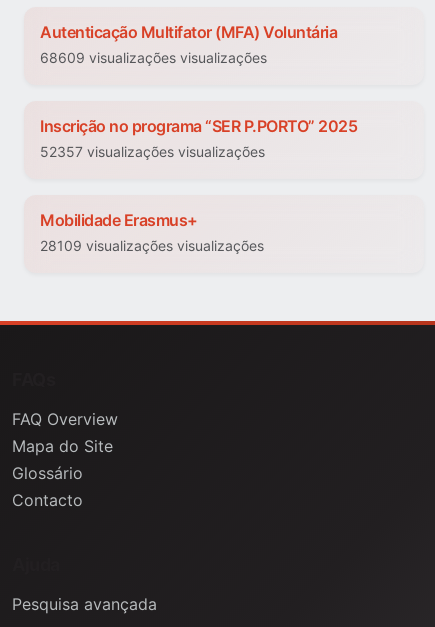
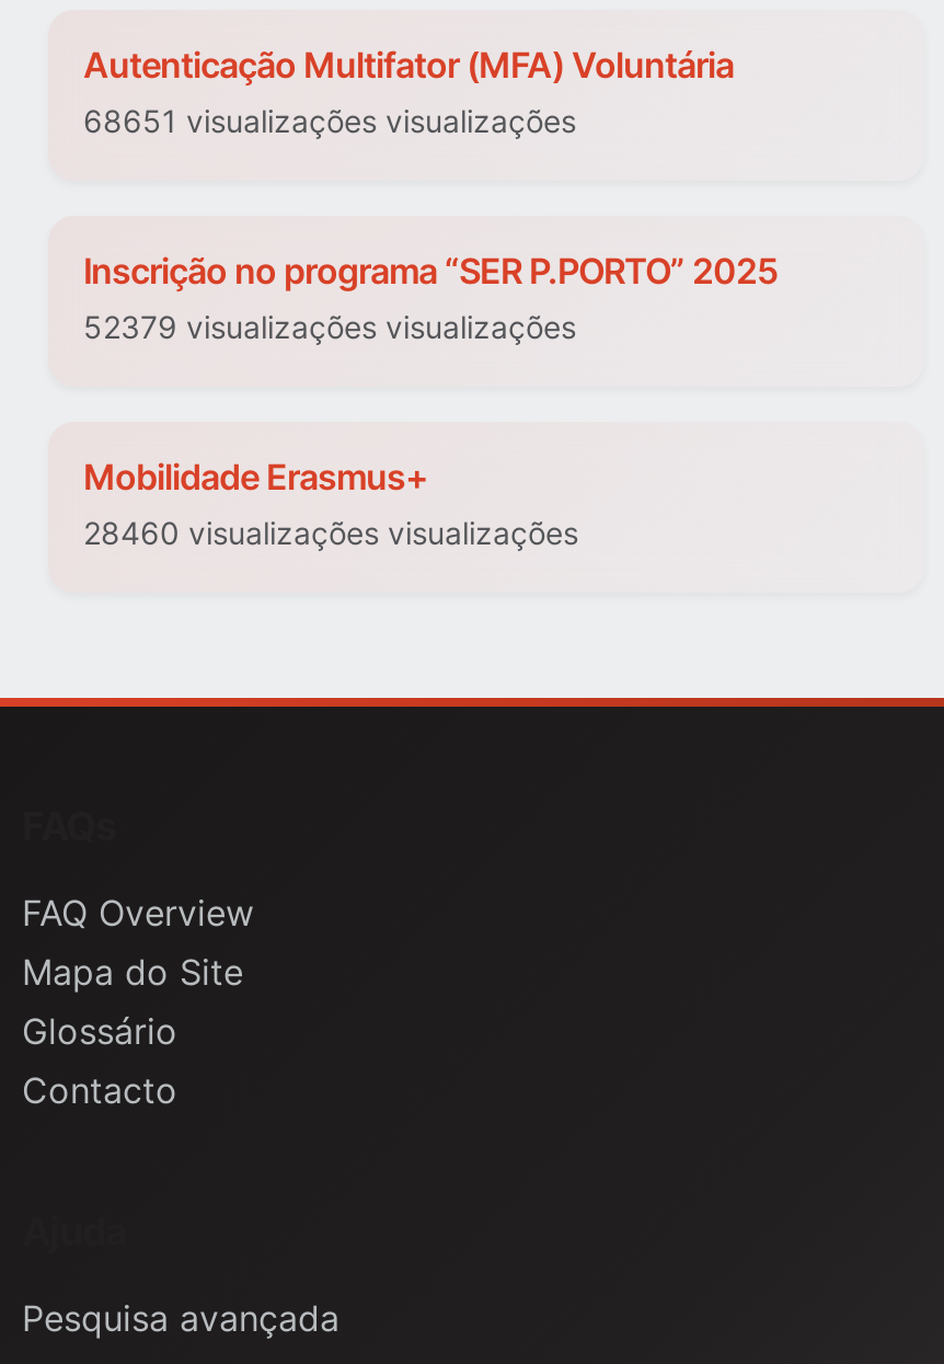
- 68609 visualizações visualizações
+ 68651 visualizações visualizações

- 52357 visualizações visualizações
+ 52379 visualizações visualizações

- 28109 visualizações visualizações
+ 28460 visualizações visualizações
